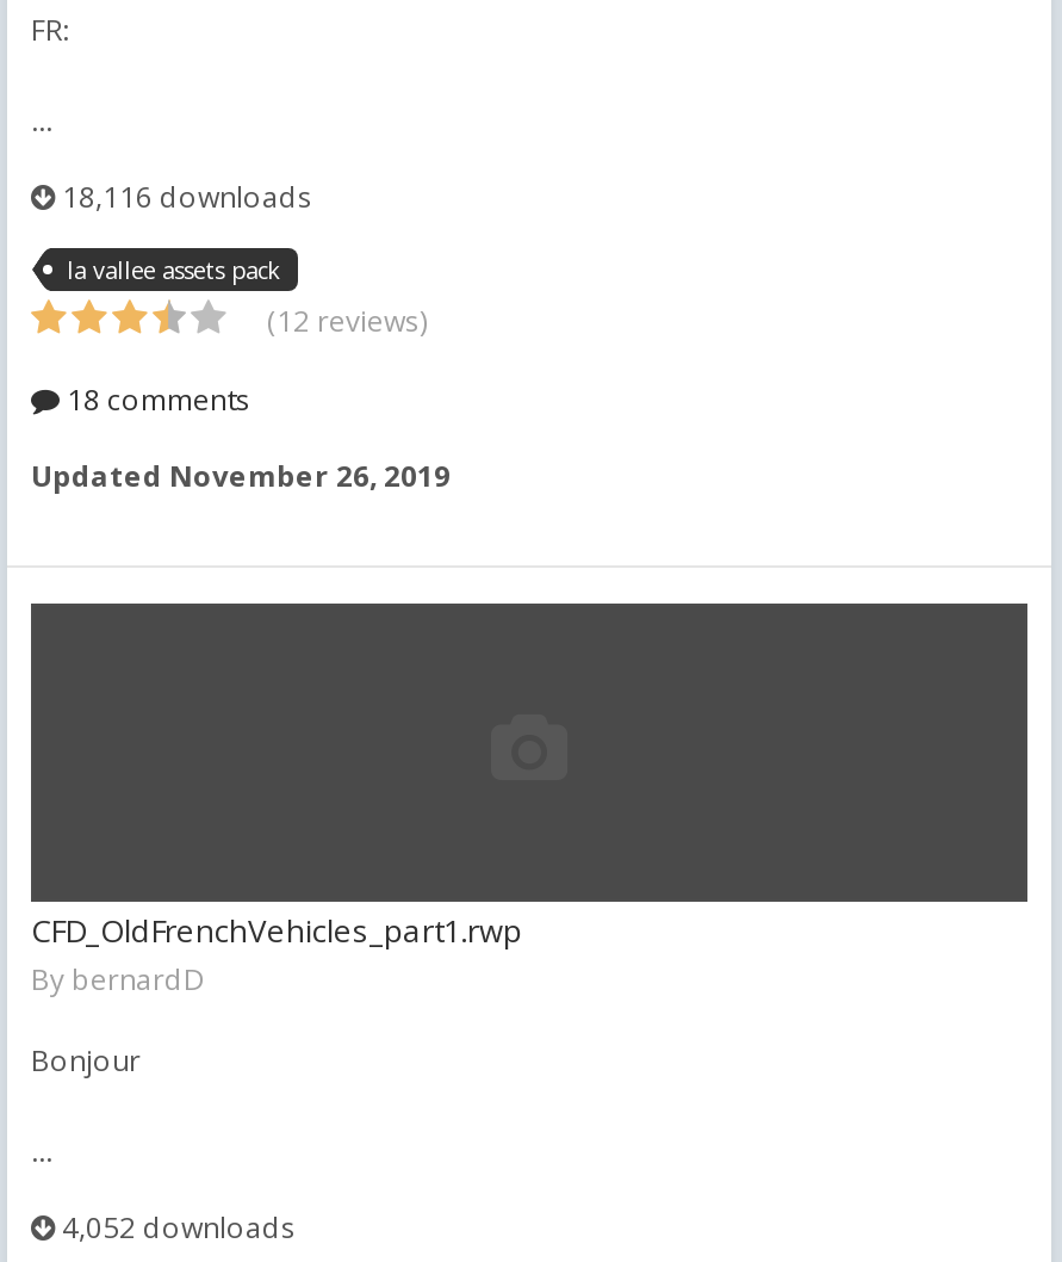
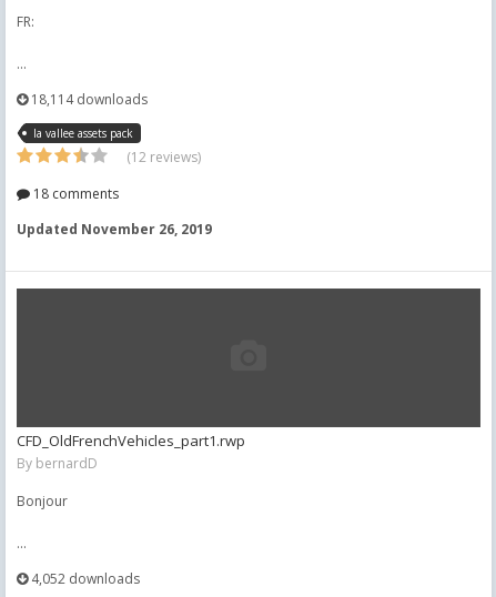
- 18,116 downloads
+ 18,114 downloads
